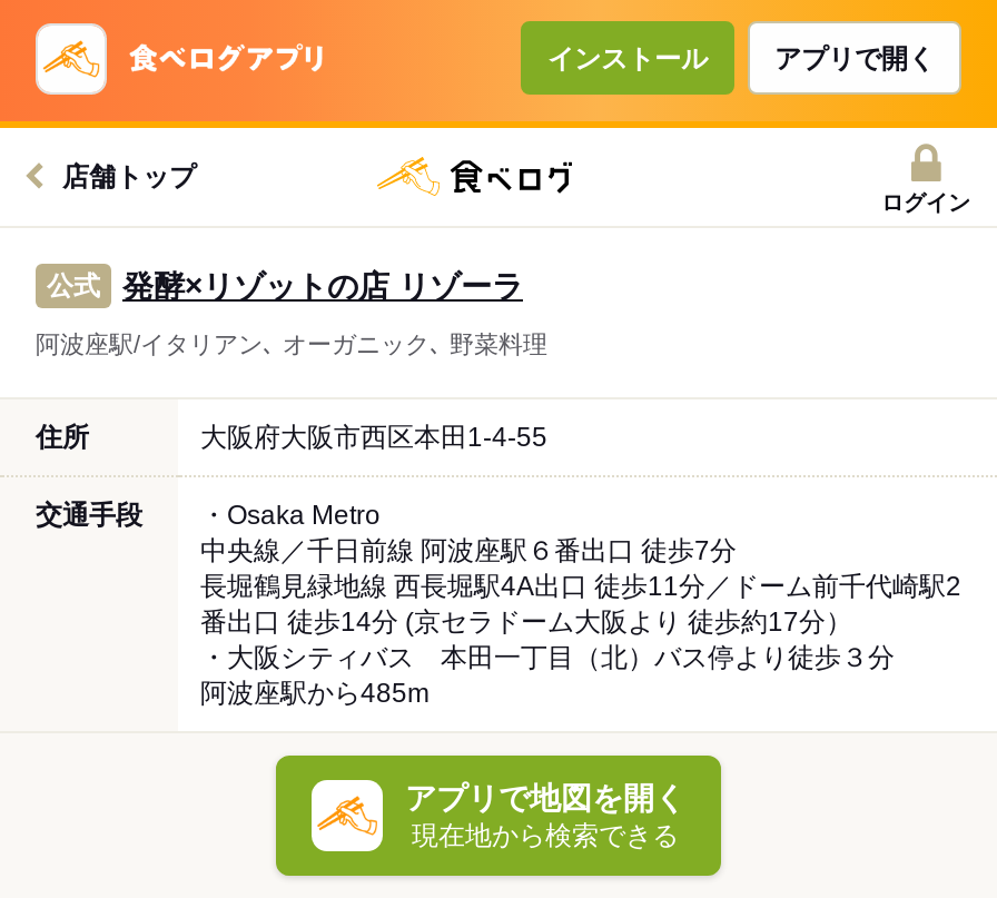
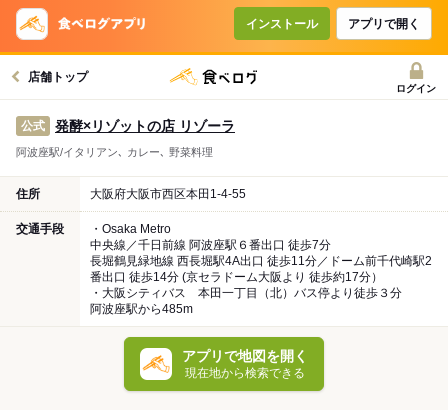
- 阿波座駅/イタリアン､ オーガニック､ 野菜料理
+ 阿波座駅/イタリアン､ カレー､ 野菜料理
